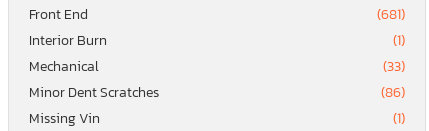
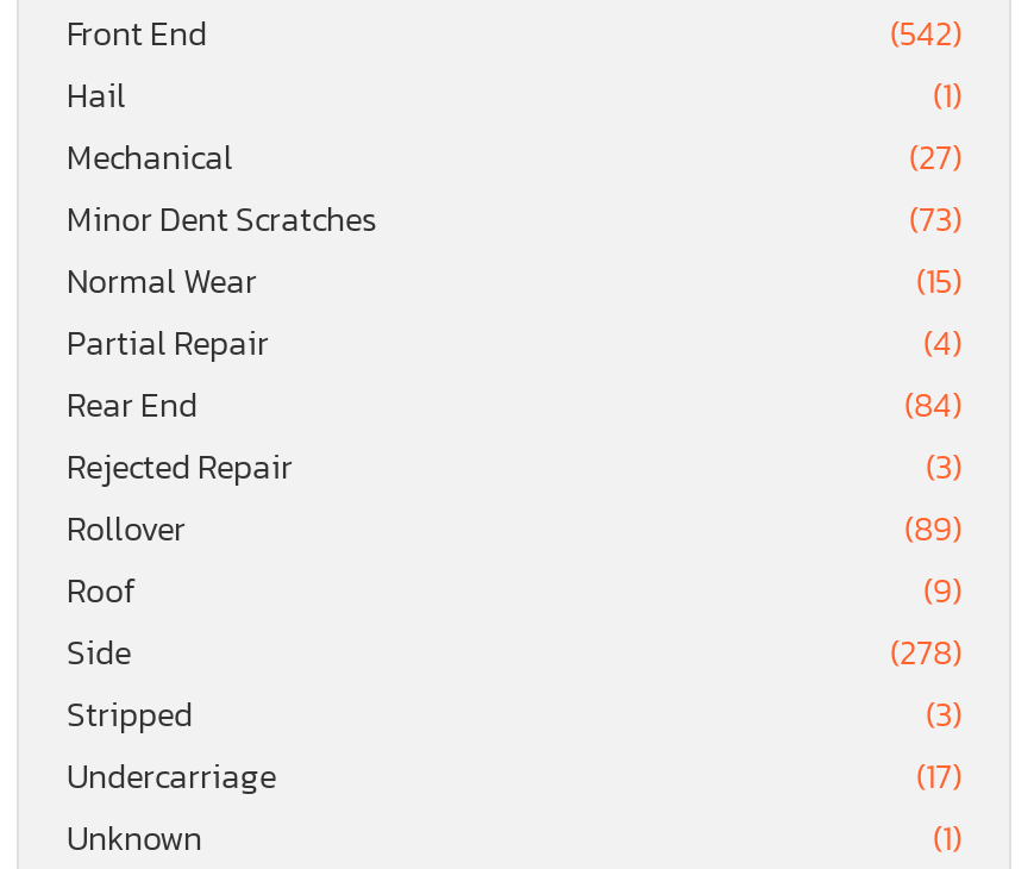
- (681)
- Interior Burn
+ (542)
+ Hail

- (33)
+ (27)

- (86)
- Missing Vin
+ (73)
+ Normal Wear
+ (15)
+ Partial Repair
+ (4)
+ Rear End
+ (84)
+ Rejected Repair
+ (3)
+ Rollover
+ (89)
+ Roof
+ (9)
+ Side
+ (278)
+ Stripped
+ (3)
+ Undercarriage
+ (17)
+ Unknown
